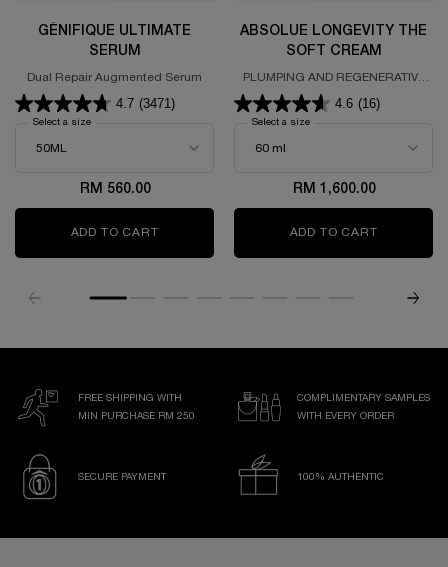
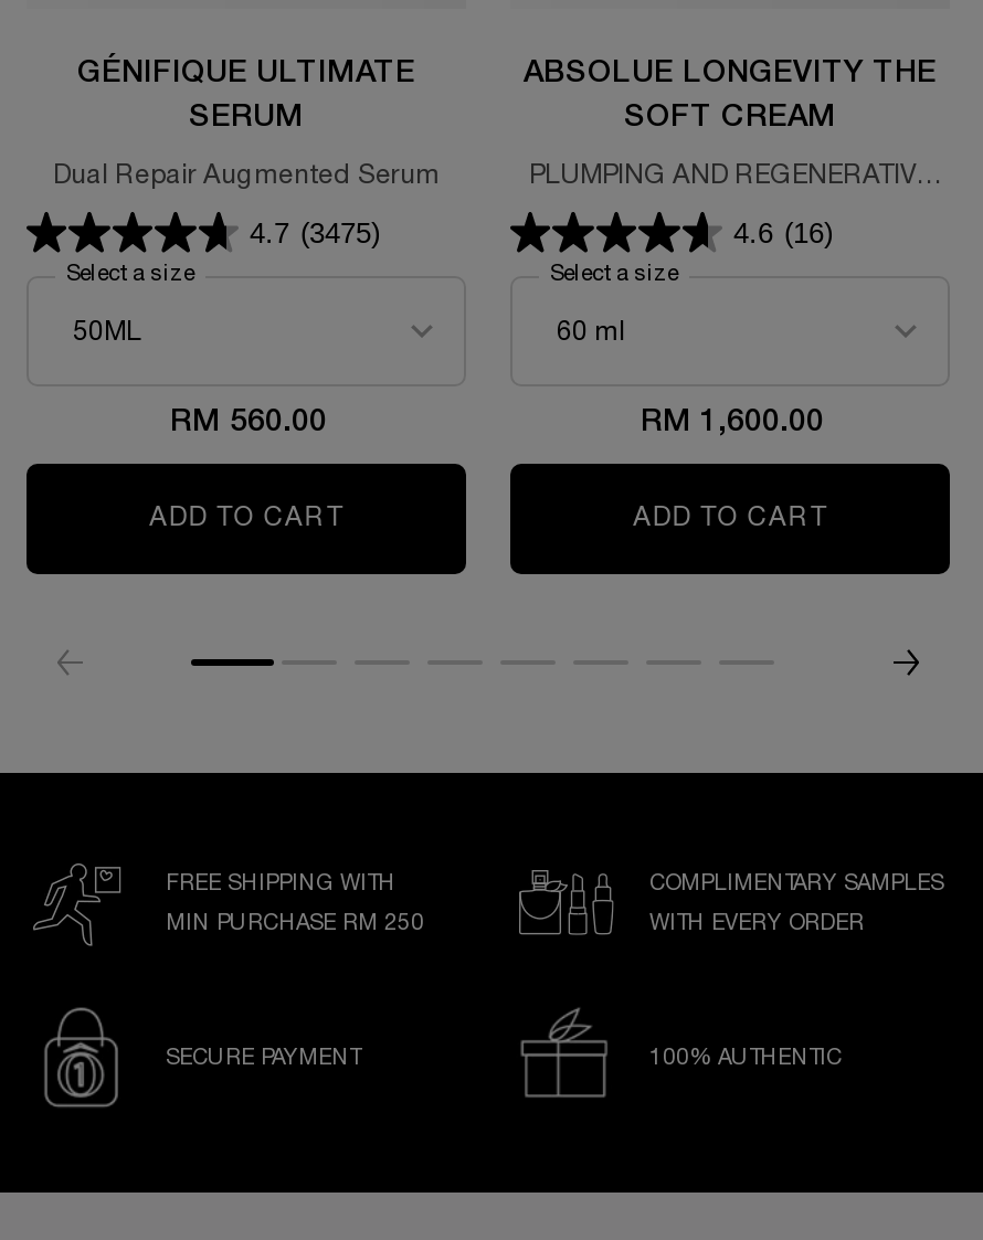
- 4.7 (3471)
+ 4.7 (3475)
